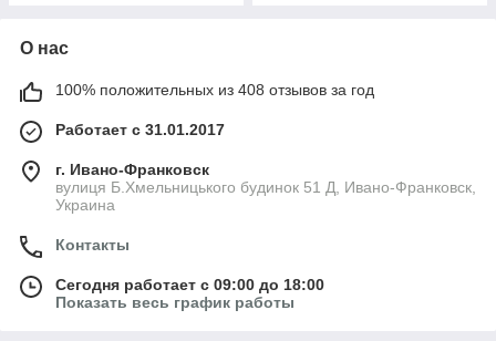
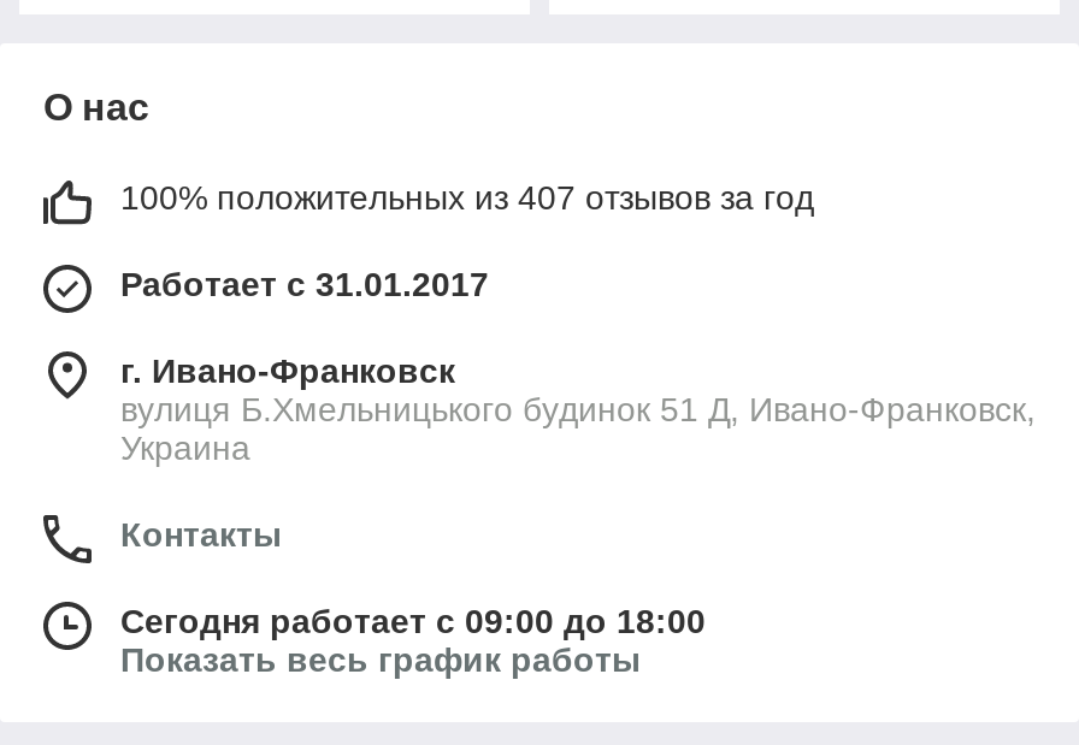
- 100% положительных из 408 отзывов за год
+ 100% положительных из 407 отзывов за год
